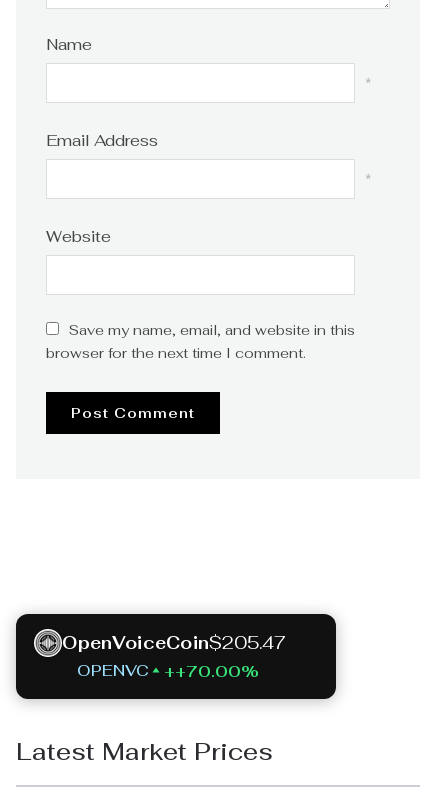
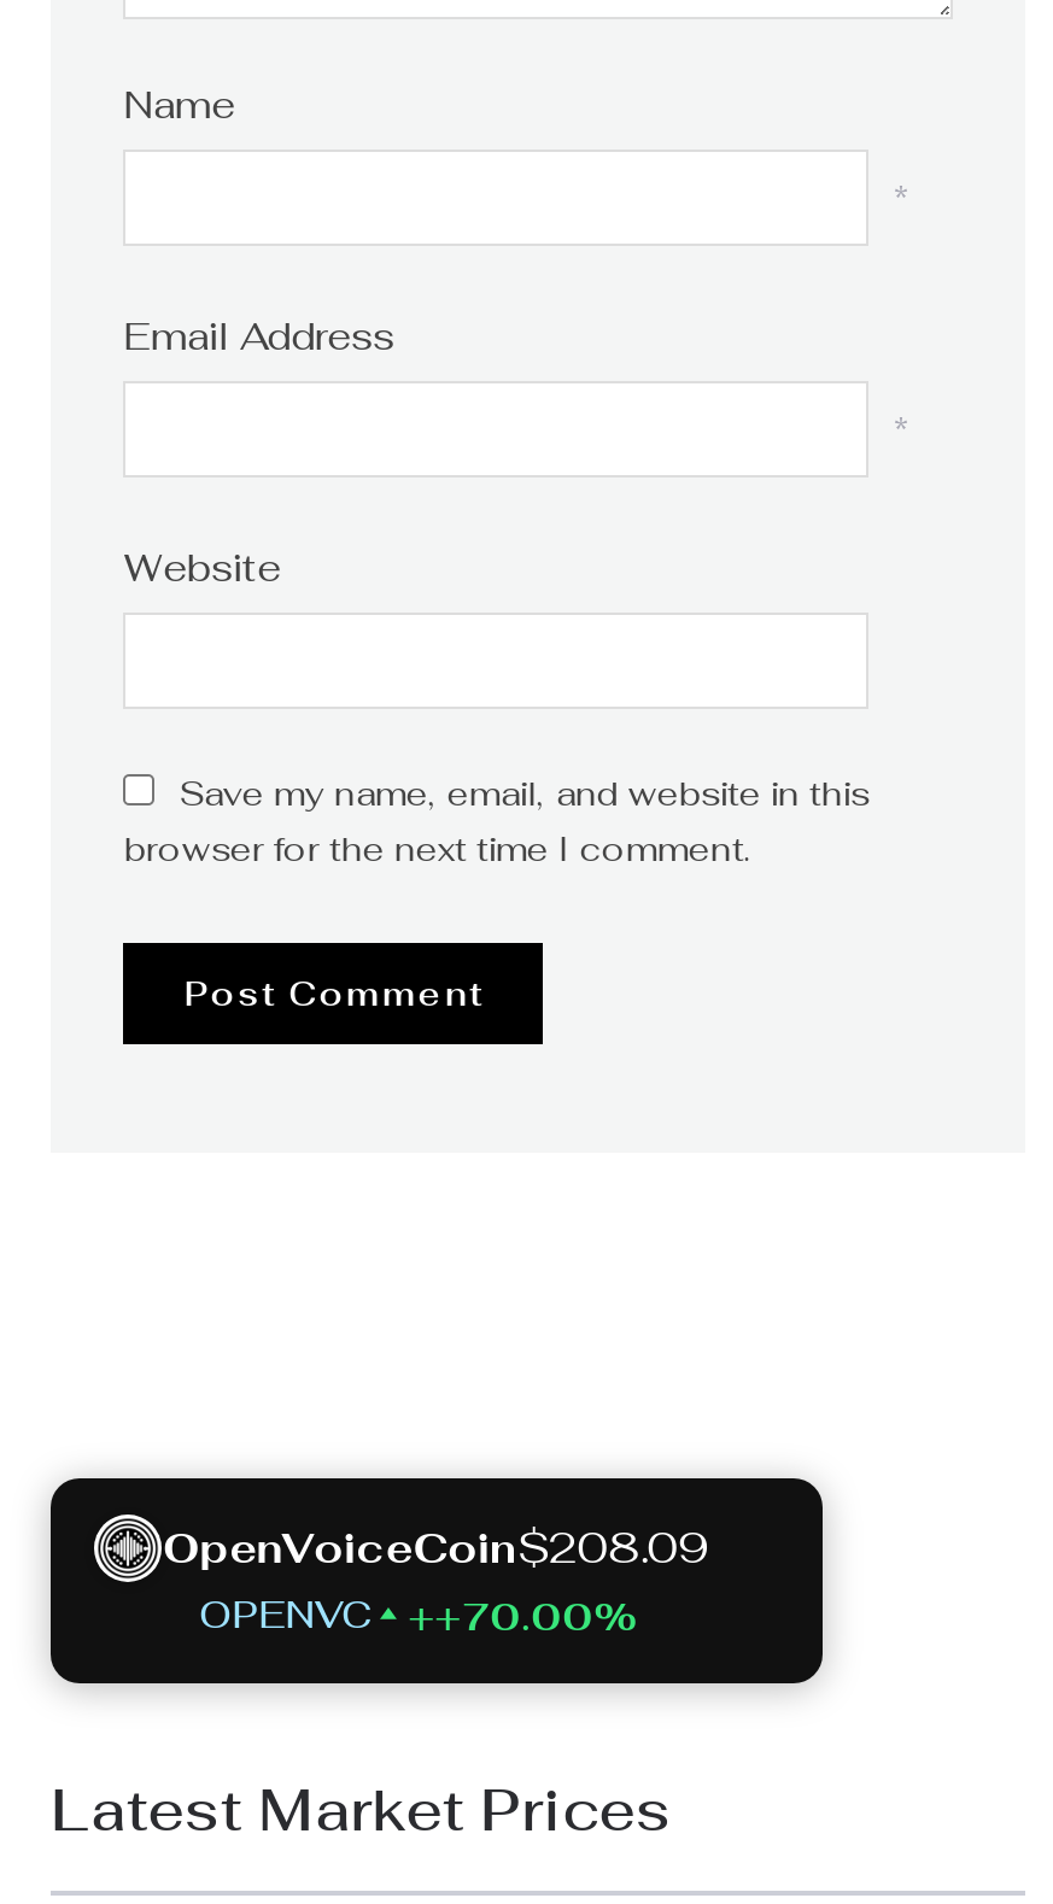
- OpenVoiceCoin$205.47
+ OpenVoiceCoin$208.09
